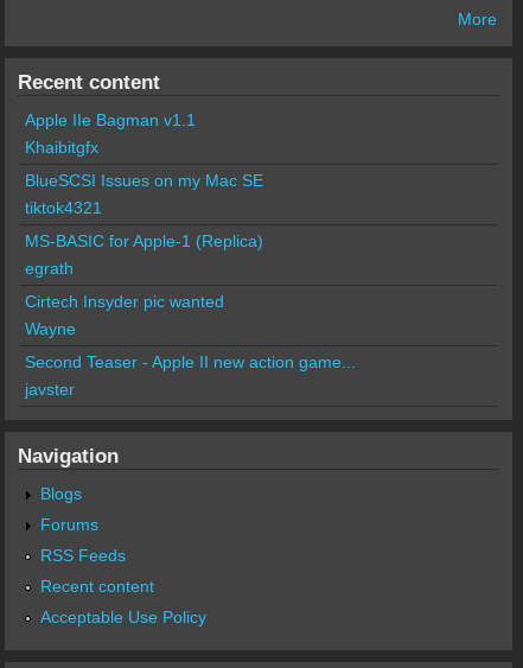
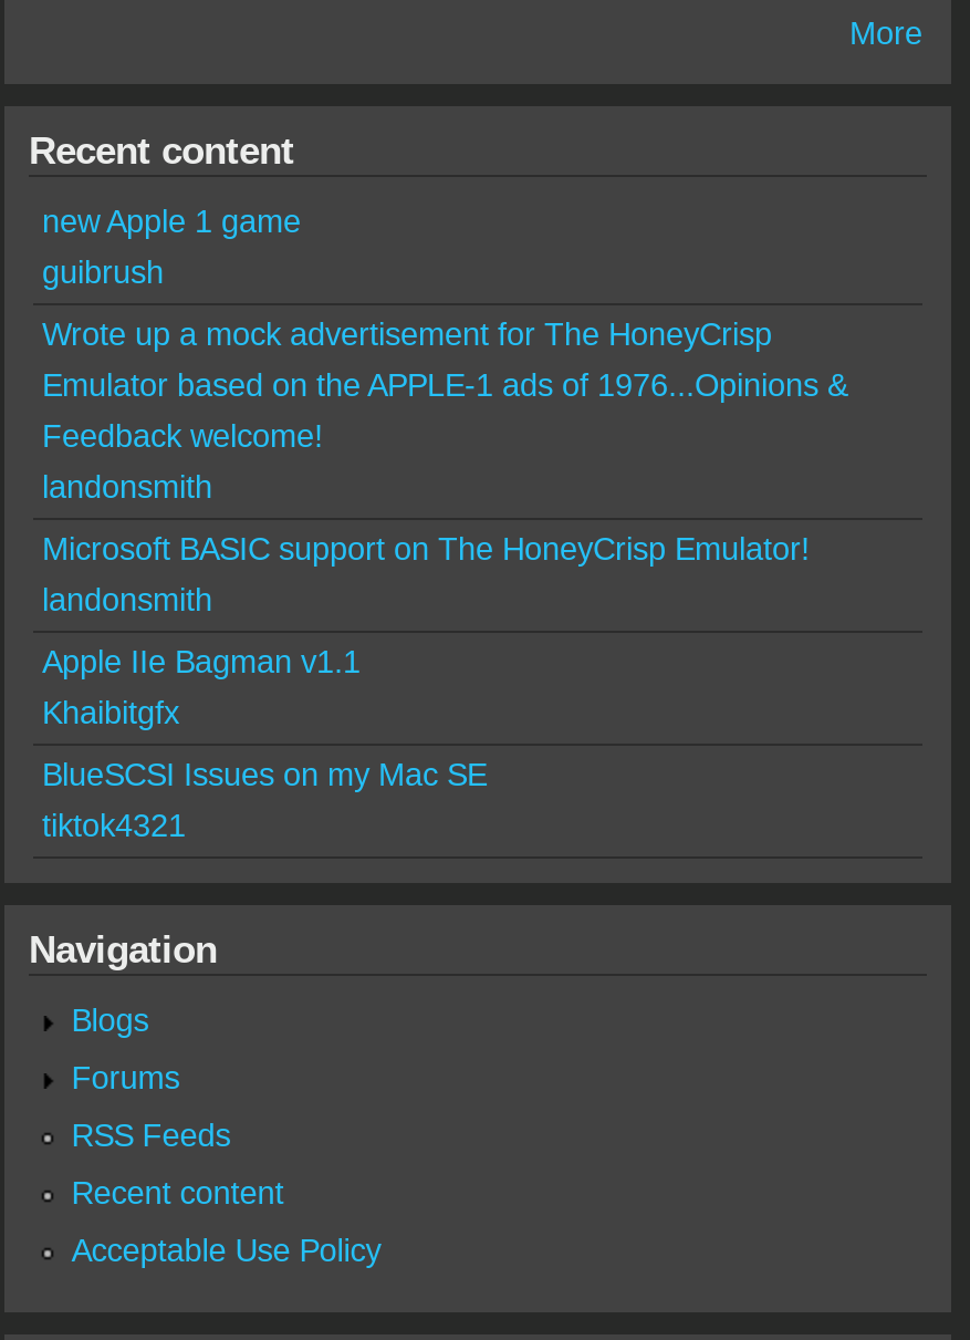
+ new Apple 1 game
+ guibrush
+ Wrote up a mock advertisement for The HoneyCrisp
+ Emulator based on the APPLE-1 ads of 1976...Opinions &
+ Feedback welcome!
+ landonsmith
+ Microsoft BASIC support on The HoneyCrisp Emulator!
+ landonsmith

moved down: Apple IIe Bagman v1.1 | Khaibitgfx | BlueSCSI Issues on my Mac SE | tiktok4321

- MS-BASIC for Apple-1 (Replica)
- egrath
- Cirtech Insyder pic wanted
- Wayne
- Second Teaser - Apple II new action game...
- javster
